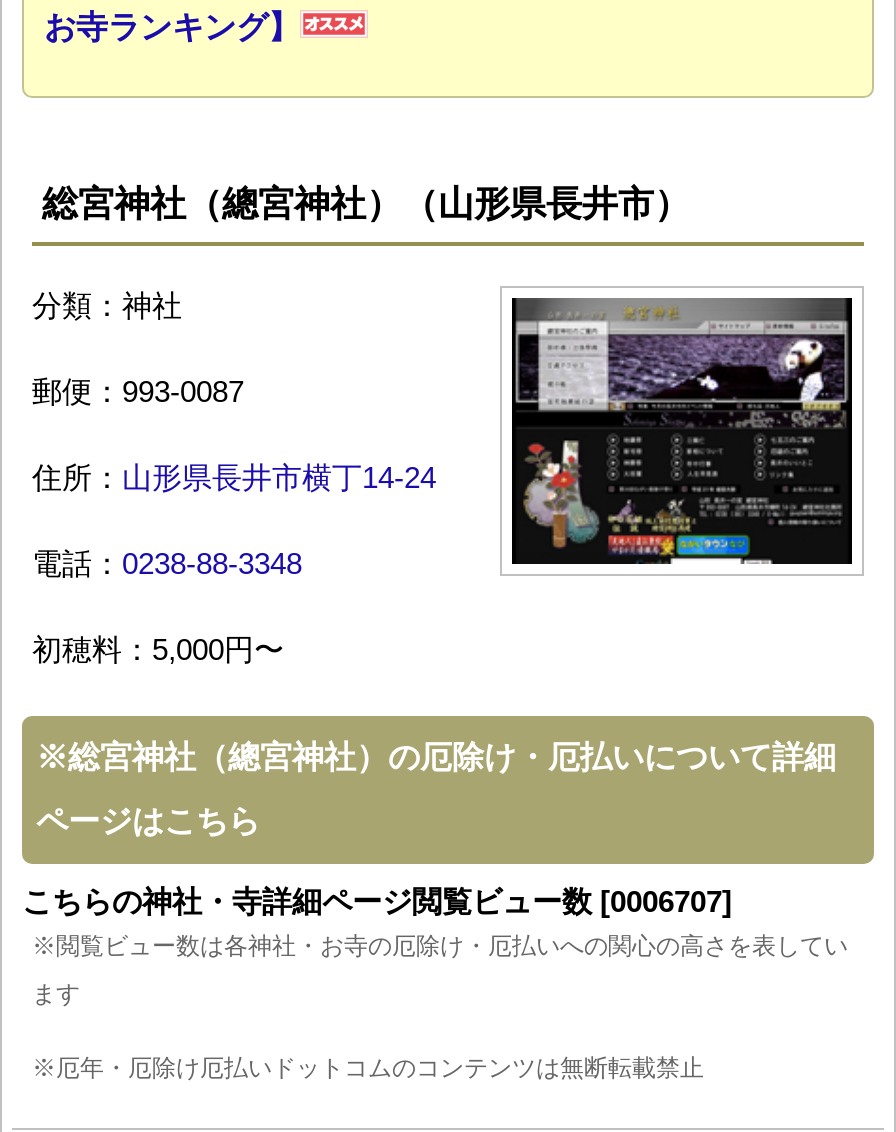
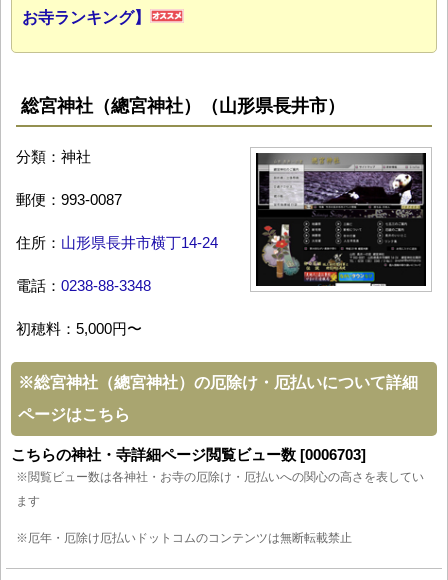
- こちらの神社・寺詳細ページ閲覧ビュー数 [0006707]
+ こちらの神社・寺詳細ページ閲覧ビュー数 [0006703]
